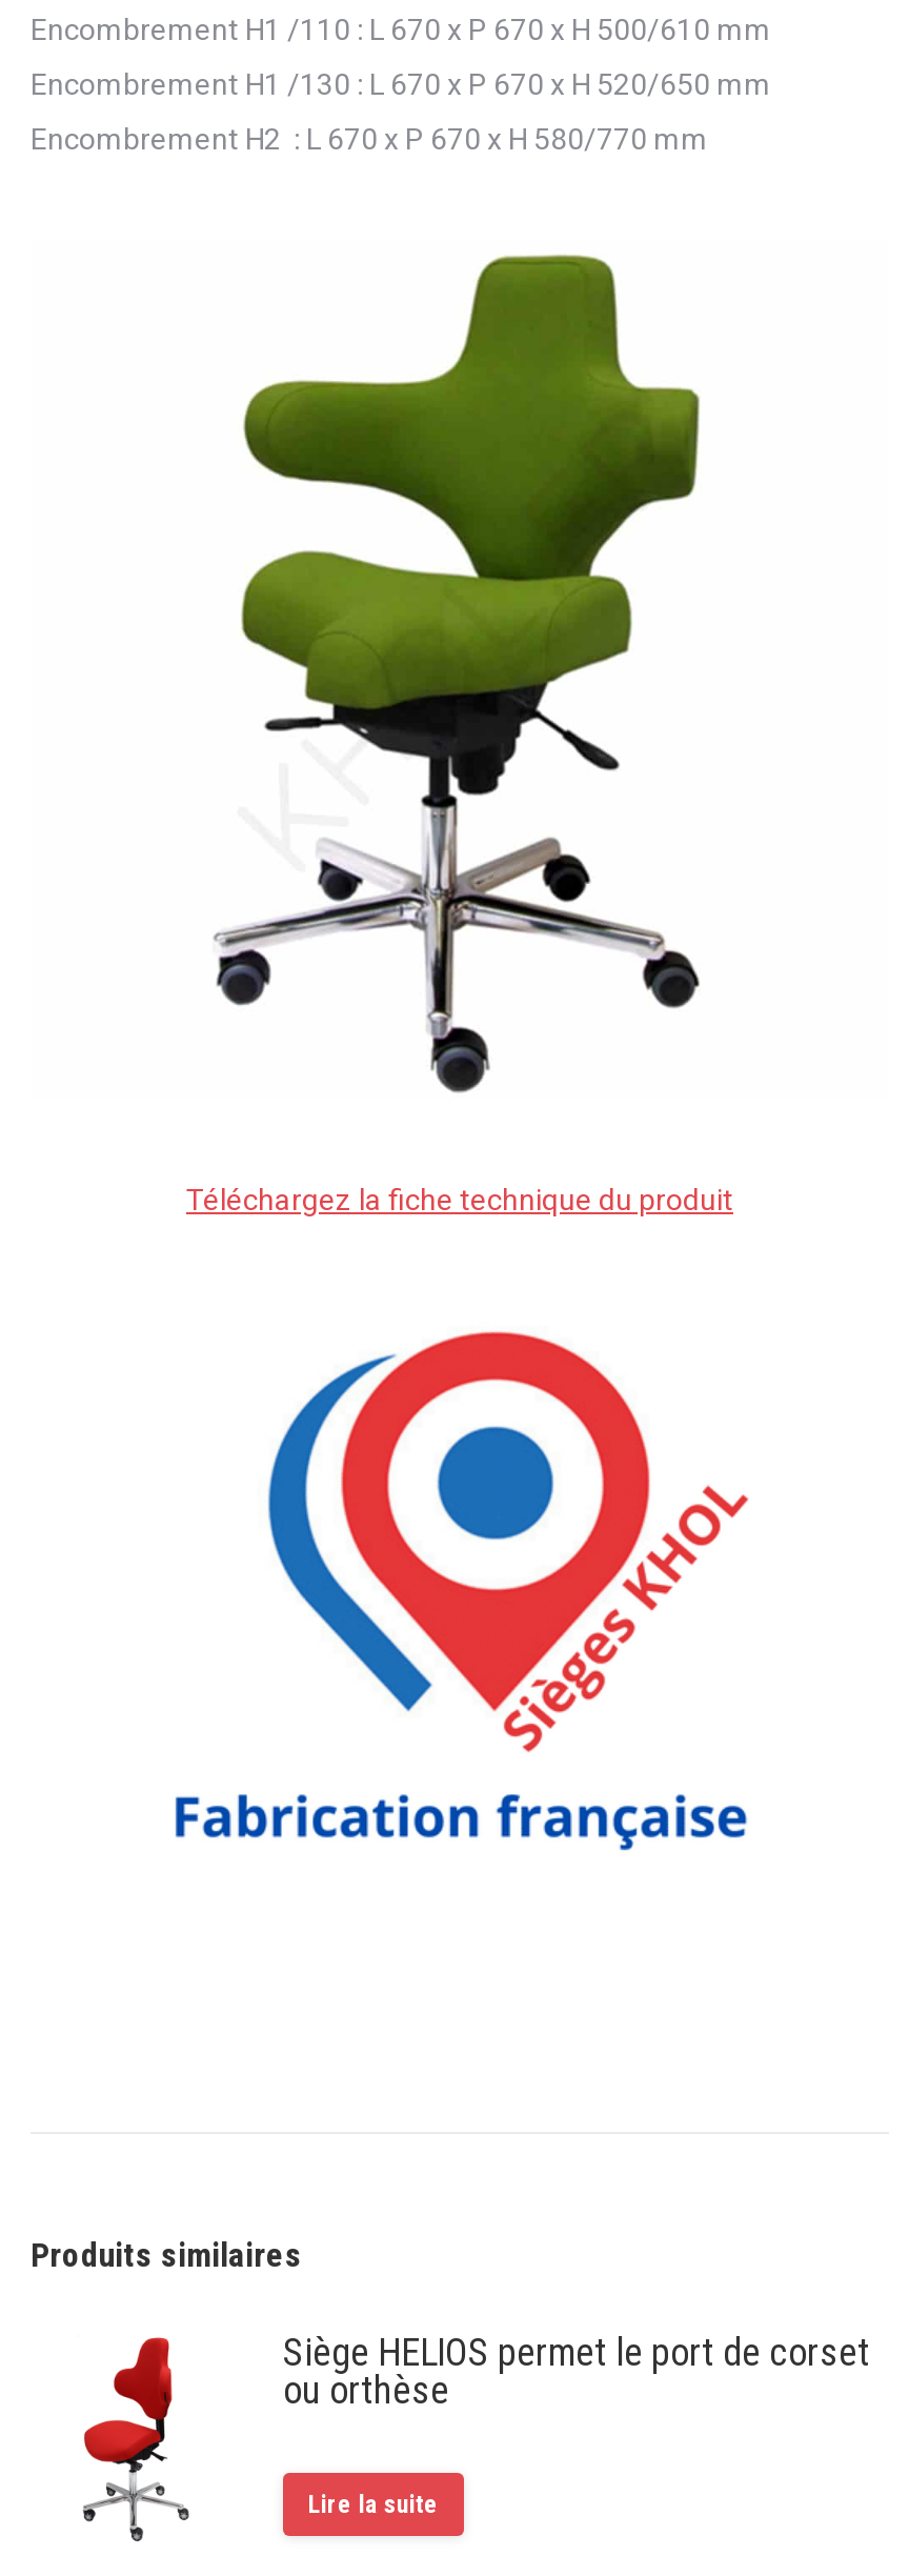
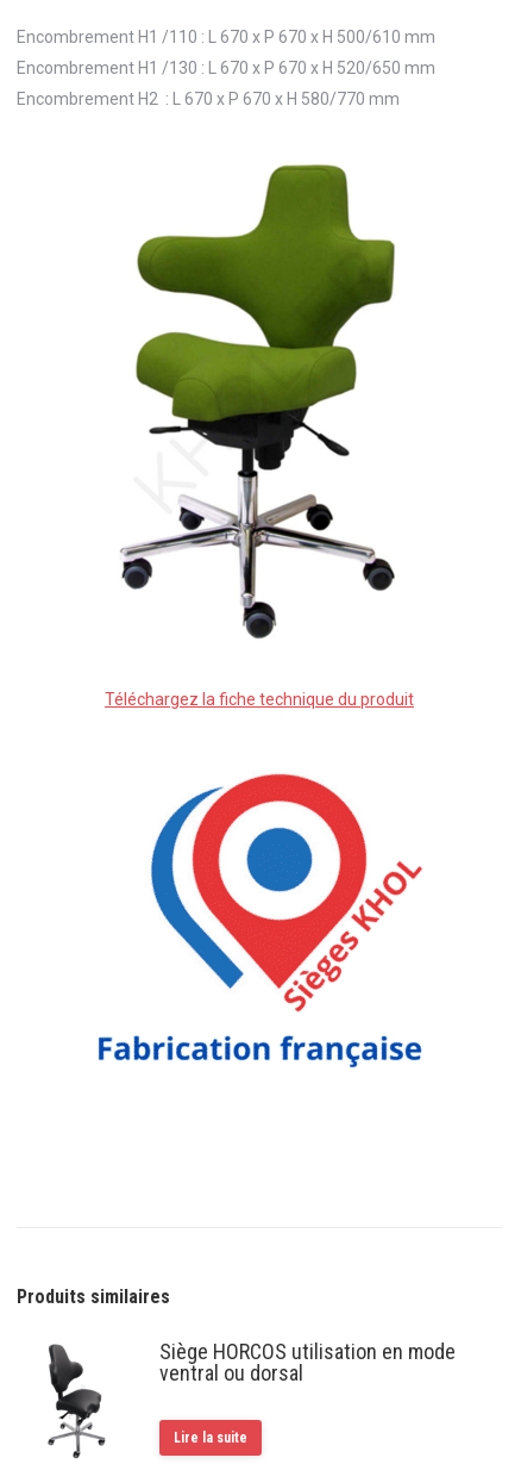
- [image]
+ [image]

- Siège HELIOS permet le port de corset
- ou orthèse
+ Siège HORCOS utilisation en mode
+ ventral ou dorsal
